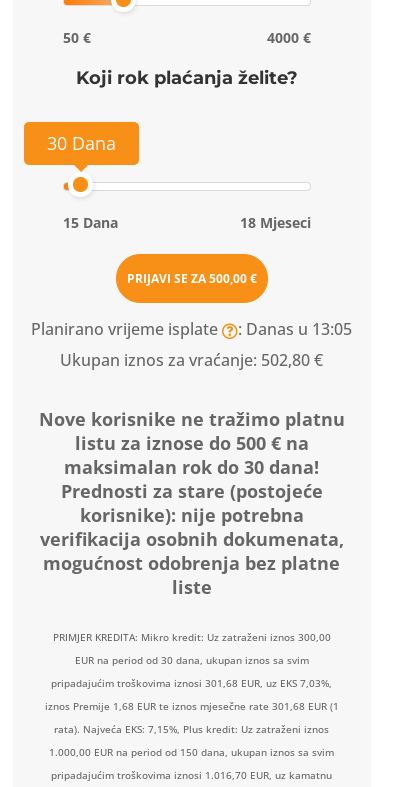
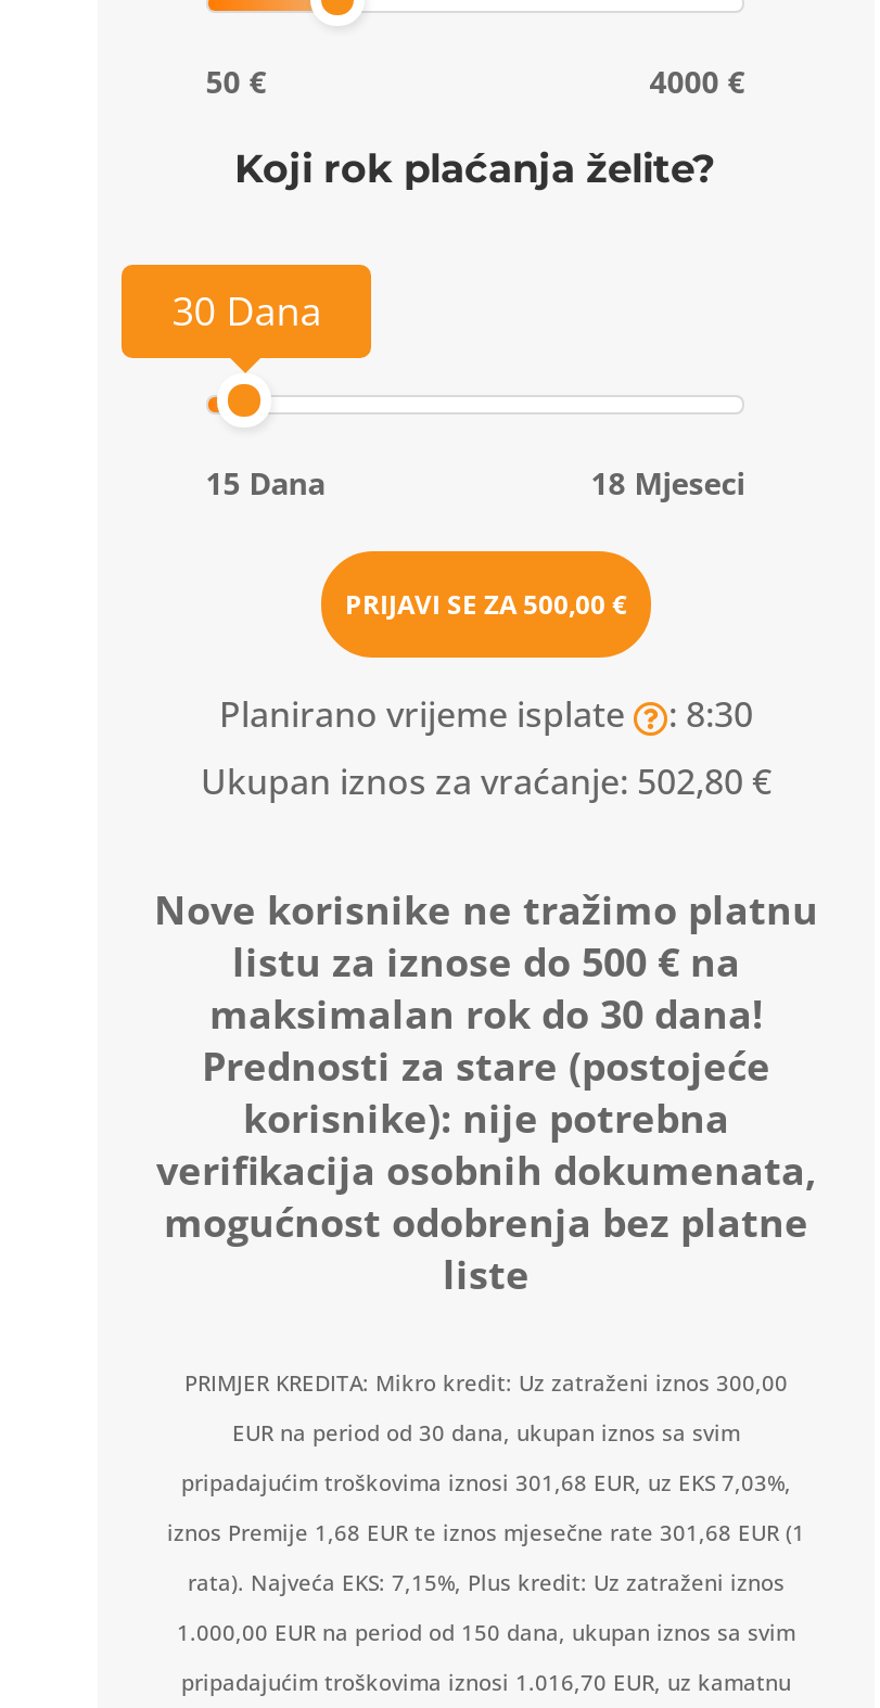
- Planirano vrijeme isplate : Danas u 13:05
+ Planirano vrijeme isplate : 8:30
